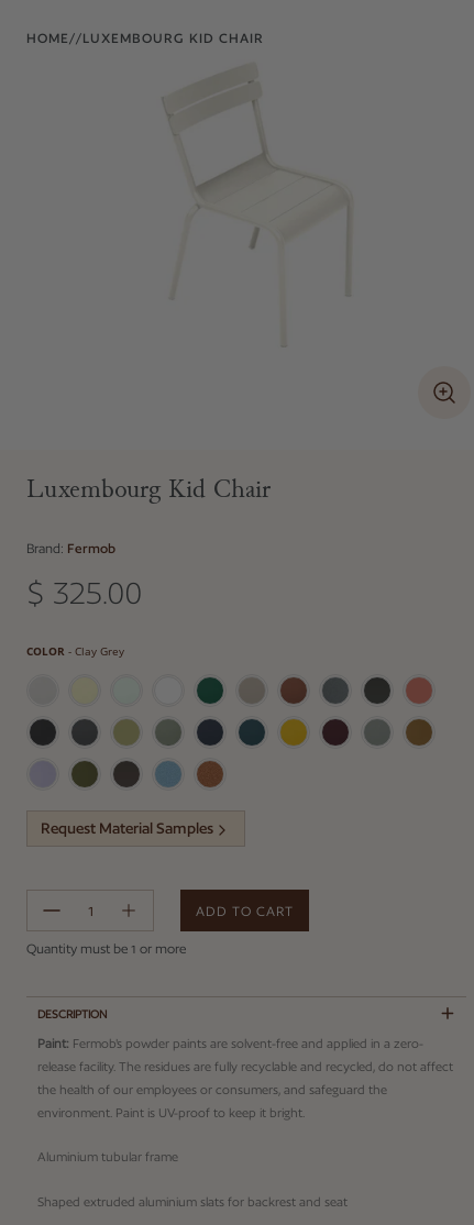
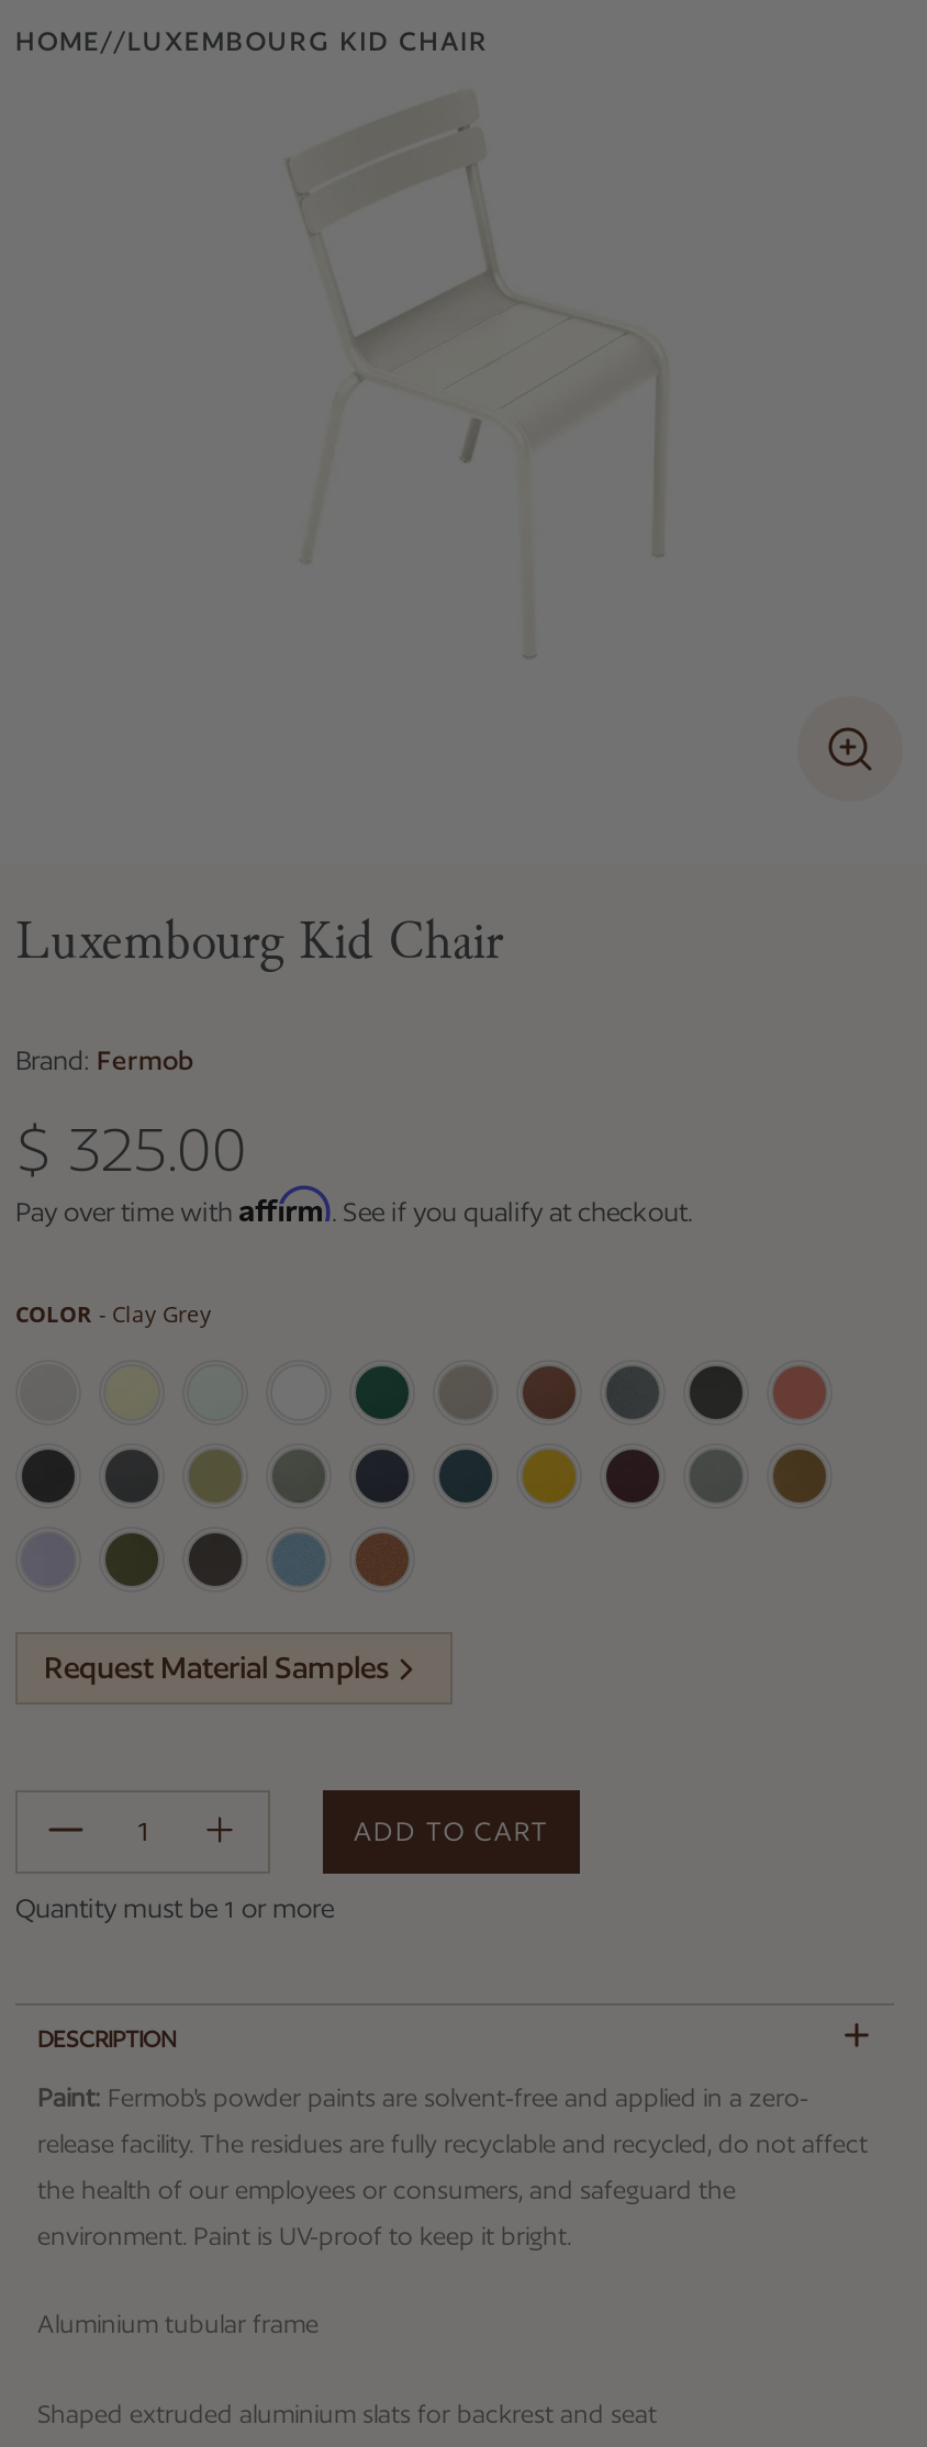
+ Pay over time with Affirm. See if you qualify at checkout.
